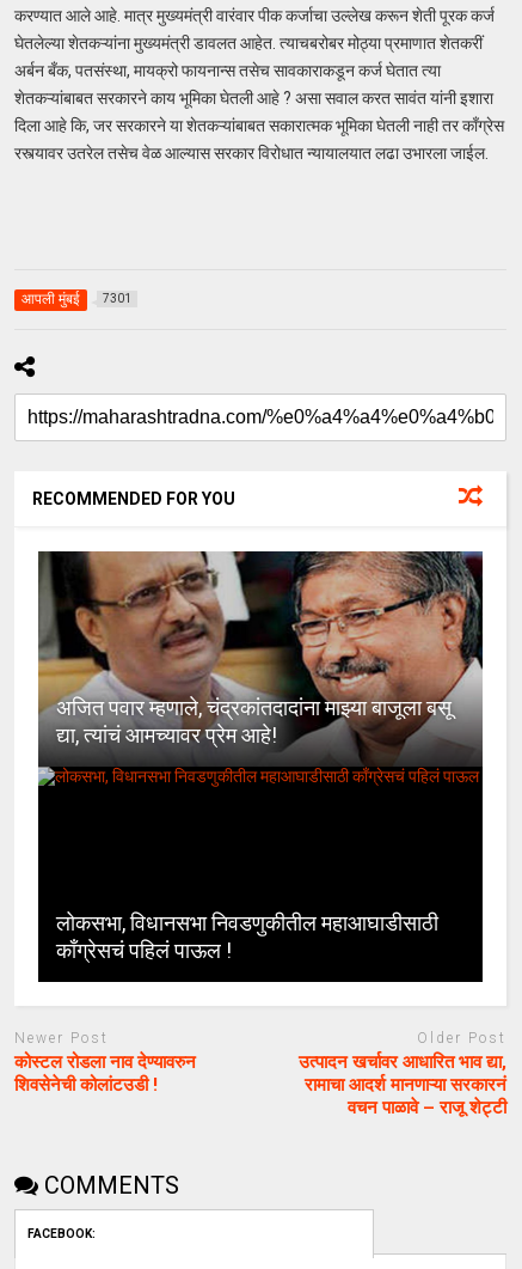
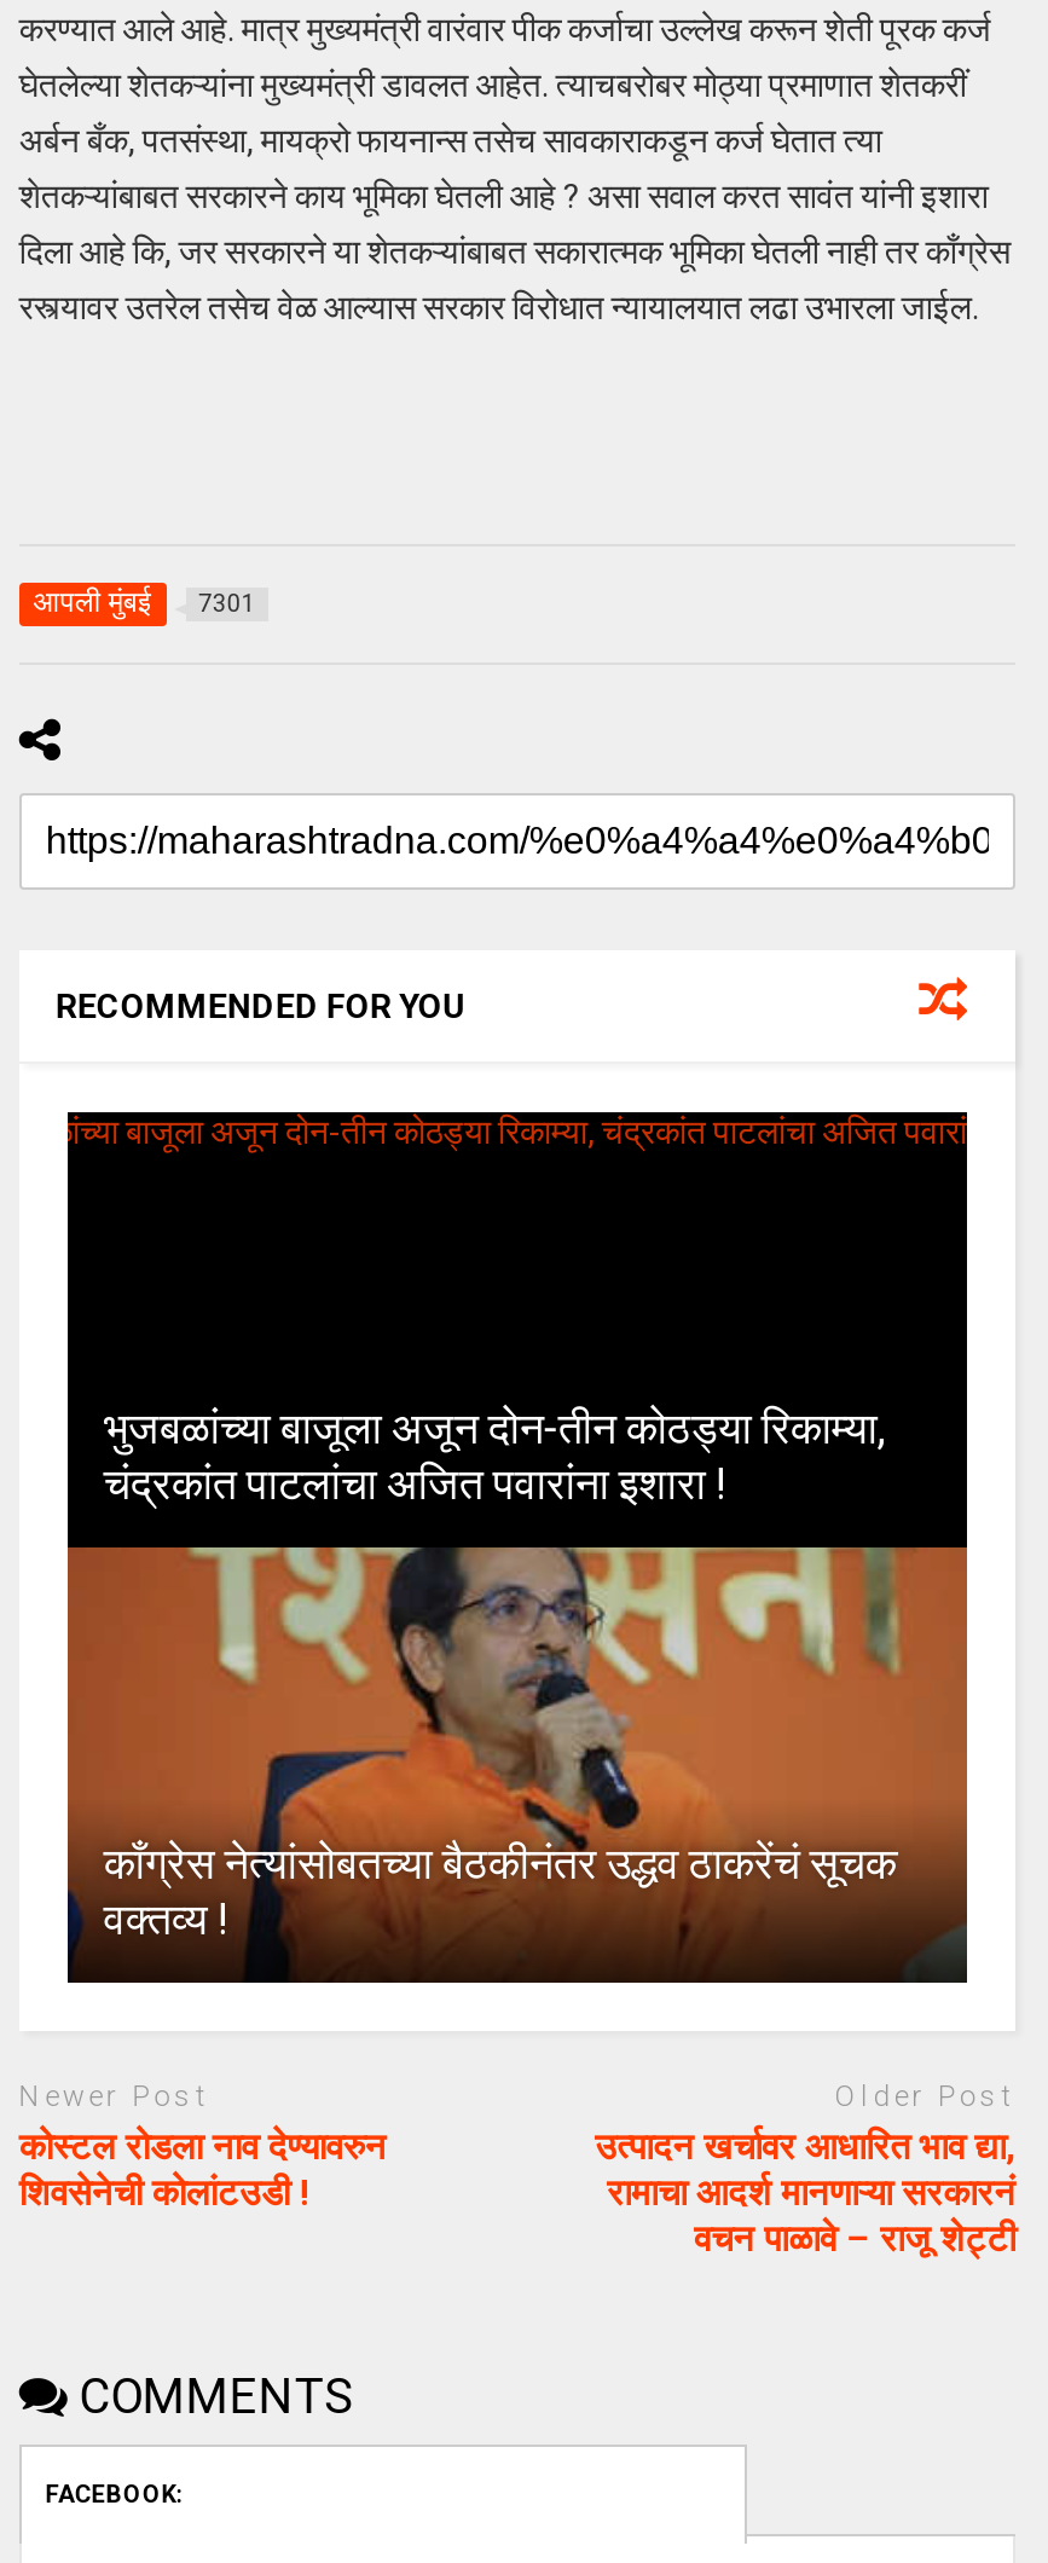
- [image]
- अजित पवार म्हणाले, चंद्रकांतदादांना माझ्या बाजूला बसू
- द्या, त्यांचं आमच्यावर प्रेम आहे!
+ [image]
+ भुजबळांच्या बाजूला अजून दोन-तीन कोठड्या रिकाम्या,
+ चंद्रकांत पाटलांचा अजित पवारांना इशारा !

- लोकसभा, विधानसभा निवडणुकीतील महाआघाडीसाठी
- काँग्रेसचं पहिलं पाऊल !
+ काँग्रेस नेत्यांसोबतच्या बैठकीनंतर उद्धव ठाकरेंचं सूचक
+ वक्तव्य !
